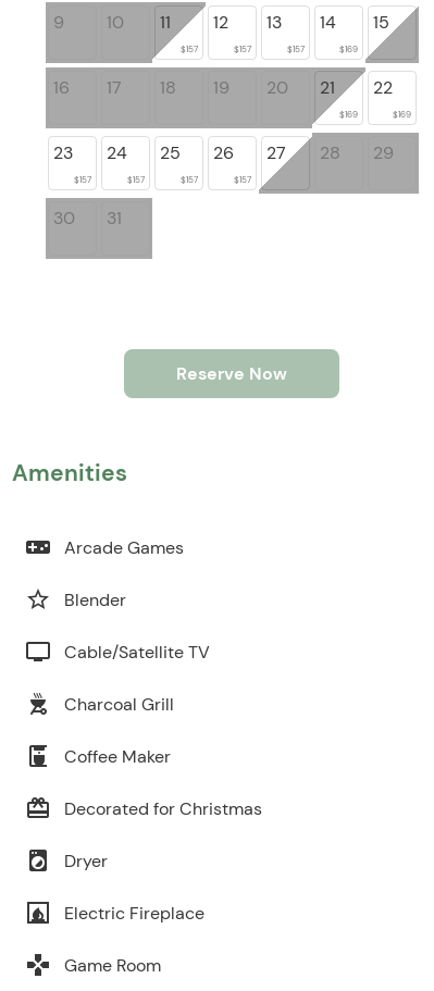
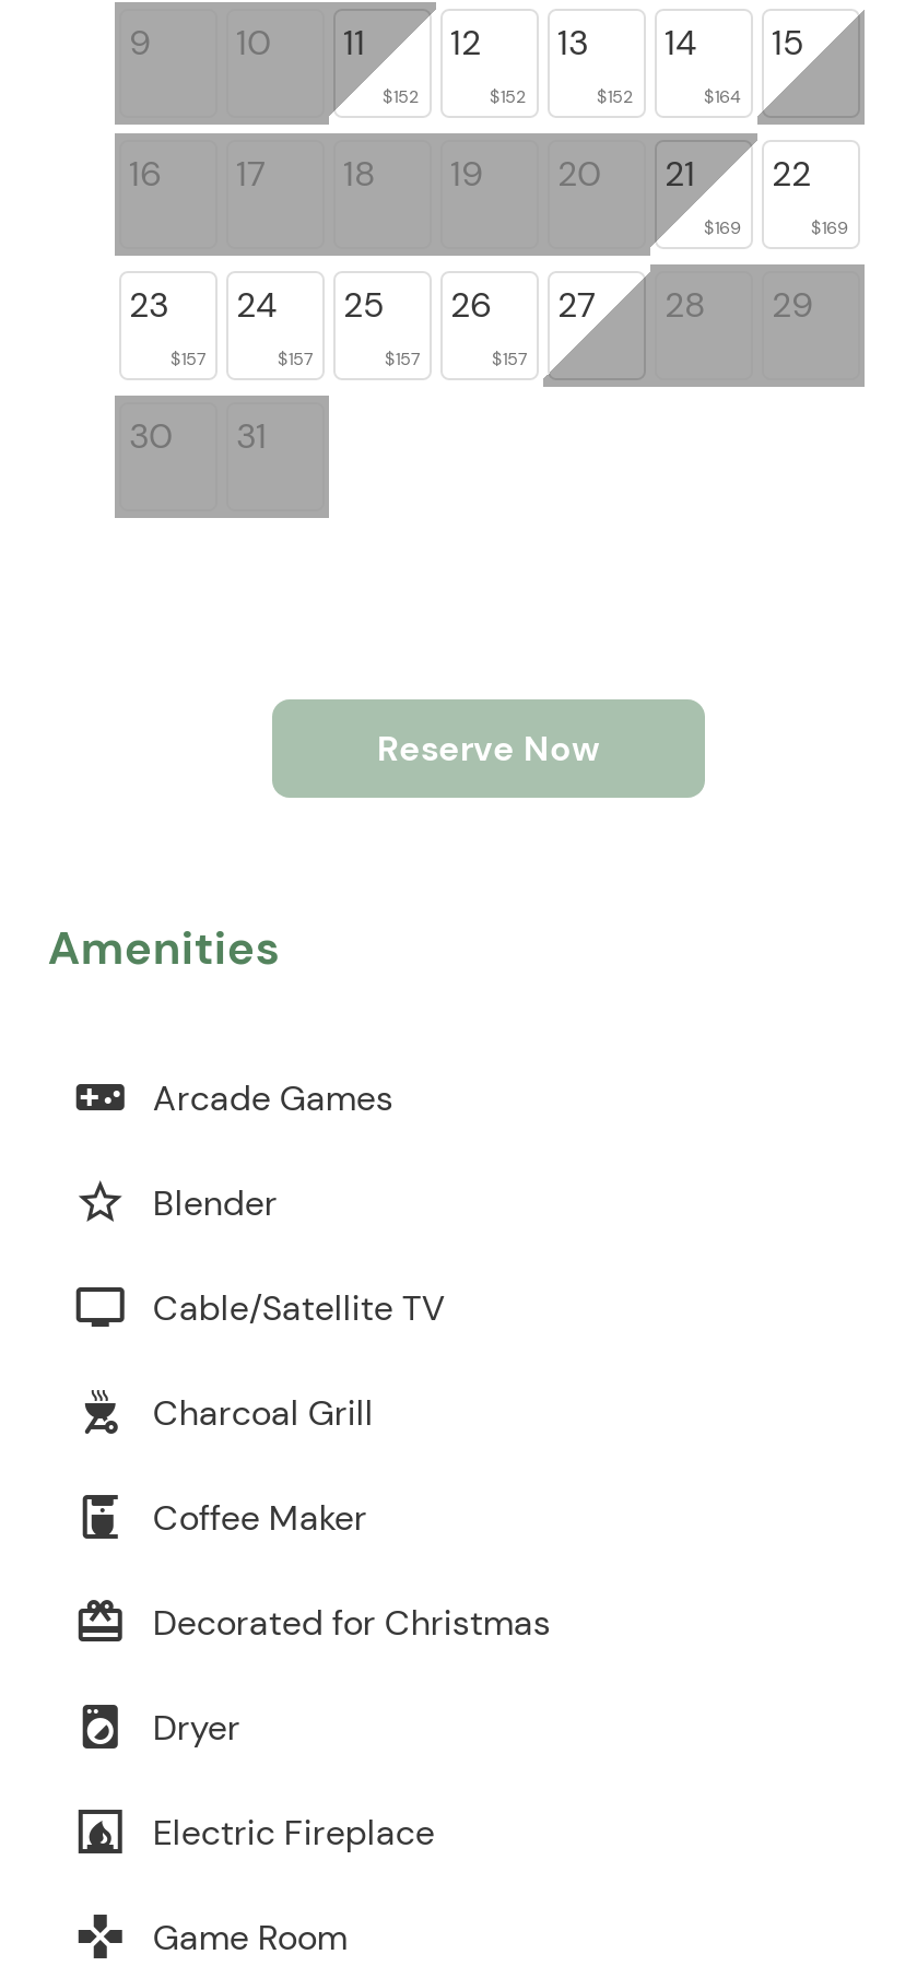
- $157
+ $152

- $157
+ $152

- $157
+ $152

- $169
+ $164
